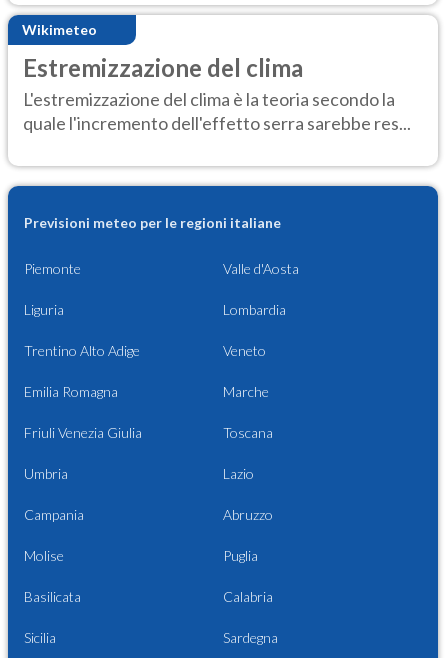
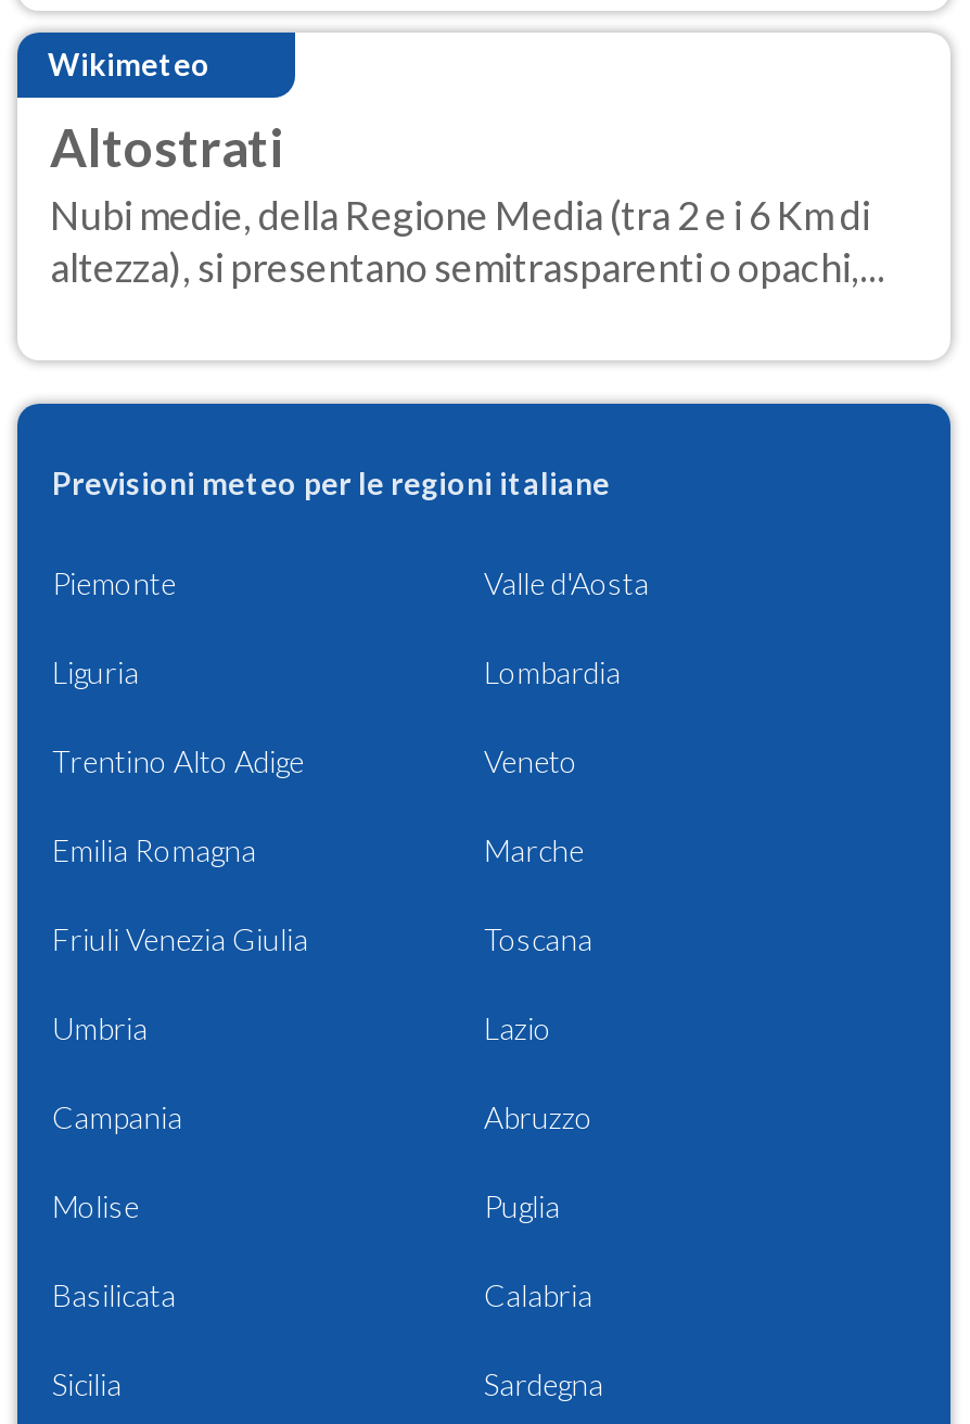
- Estremizzazione del clima
- L'estremizzazione del clima è la teoria secondo la
- quale l'incremento dell'effetto serra sarebbe res...
+ Altostrati
+ Nubi medie, della Regione Media (tra 2 e i 6 Km di
+ altezza), si presentano semitrasparenti o opachi,...
